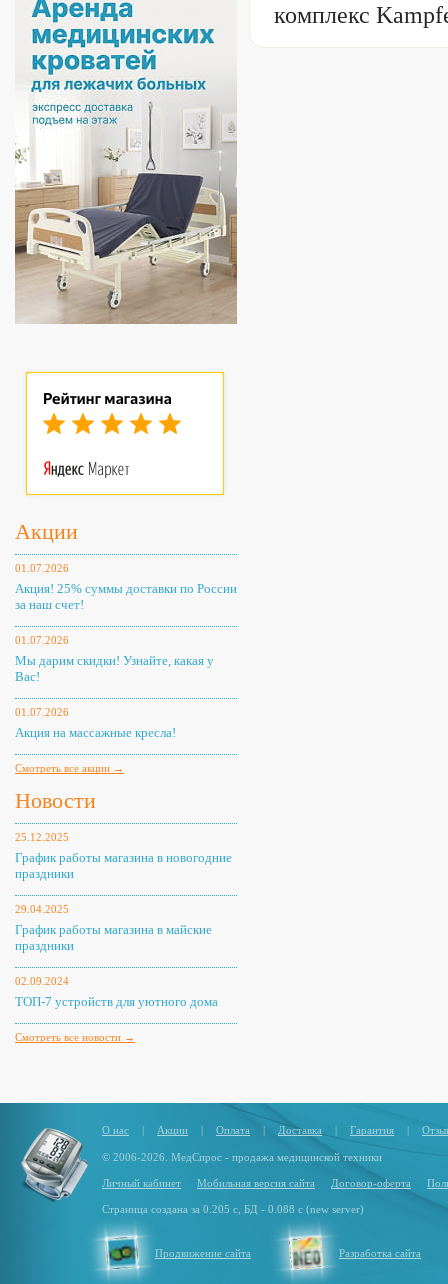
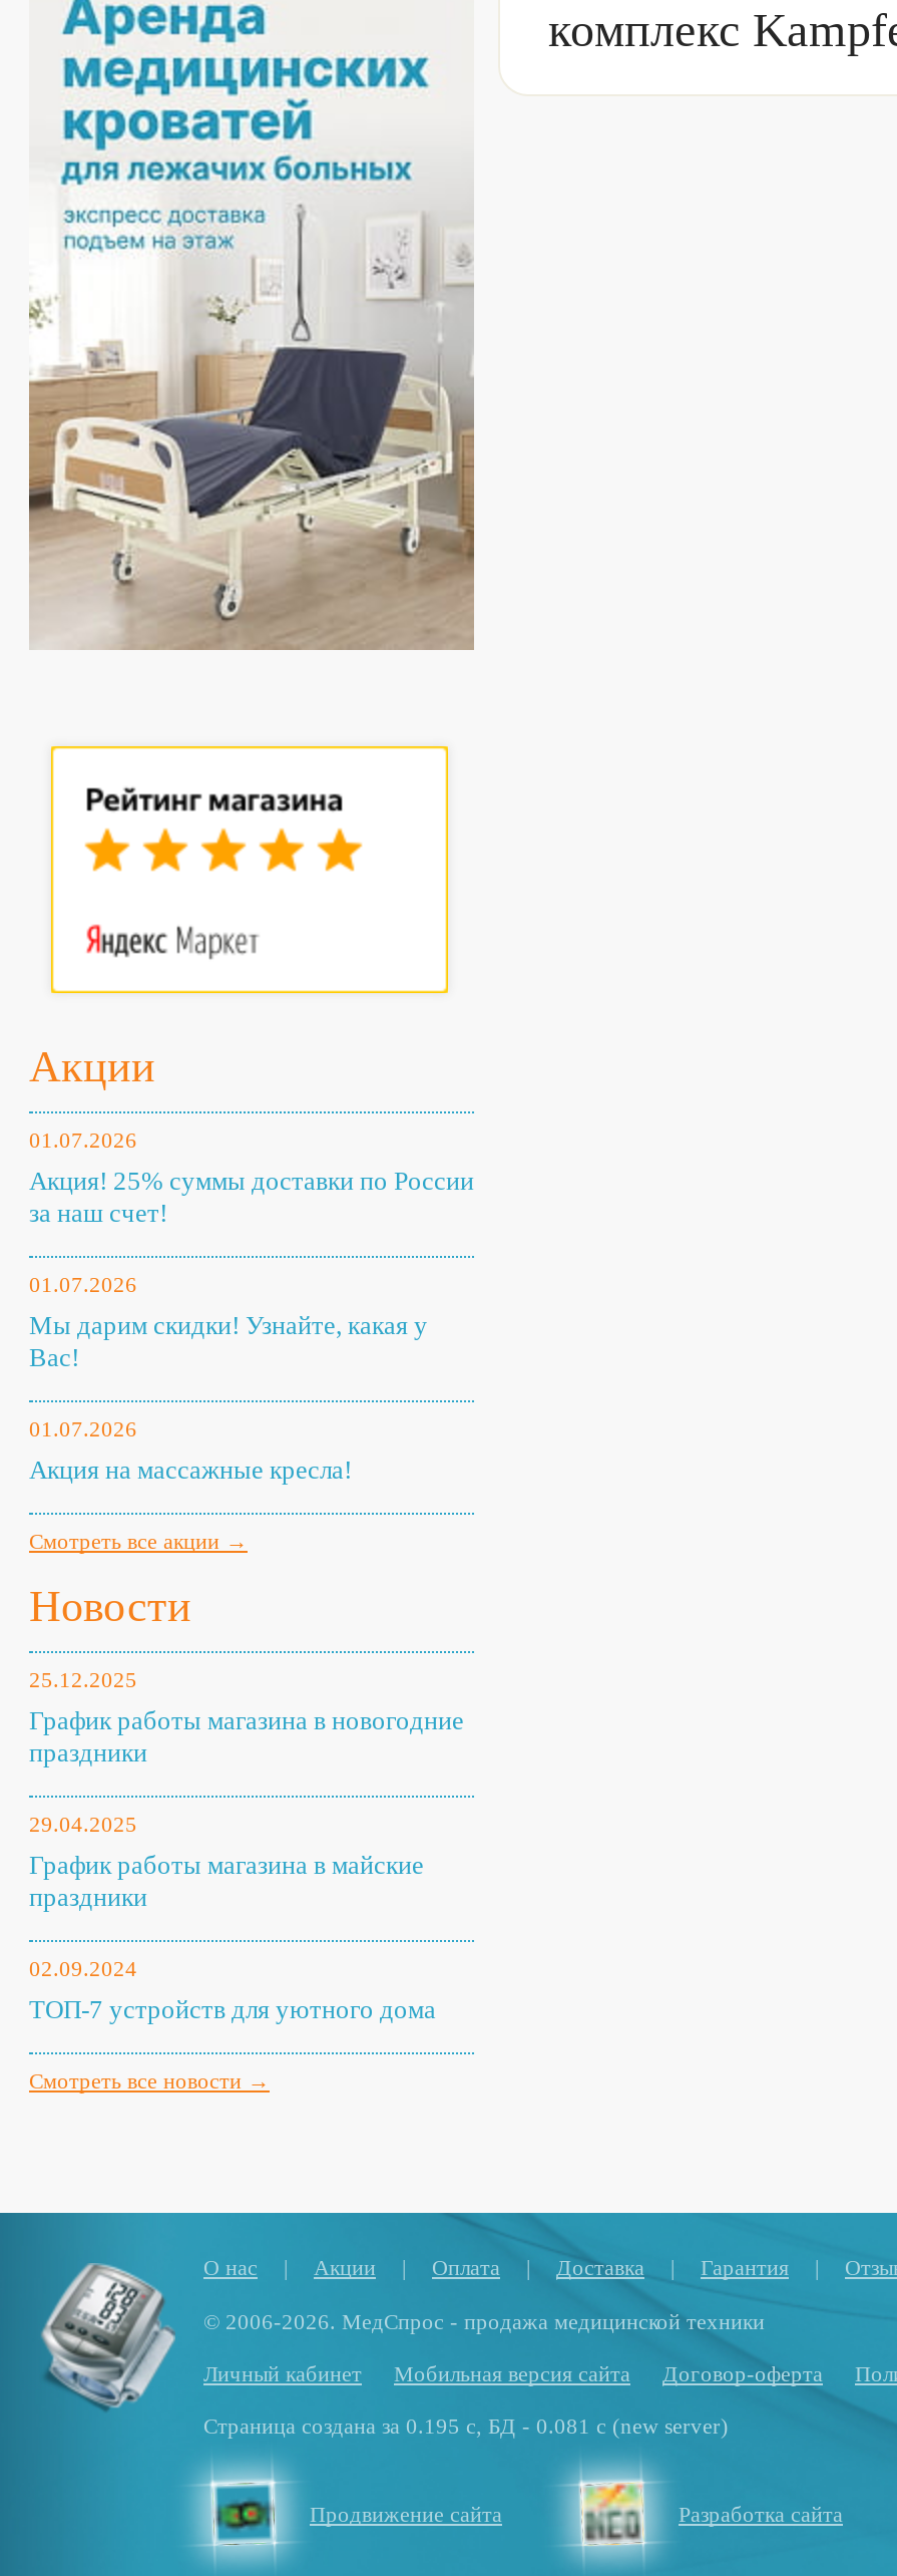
- Страница создана за 0.205 с, БД - 0.088 с (new server)
+ Страница создана за 0.195 с, БД - 0.081 с (new server)
